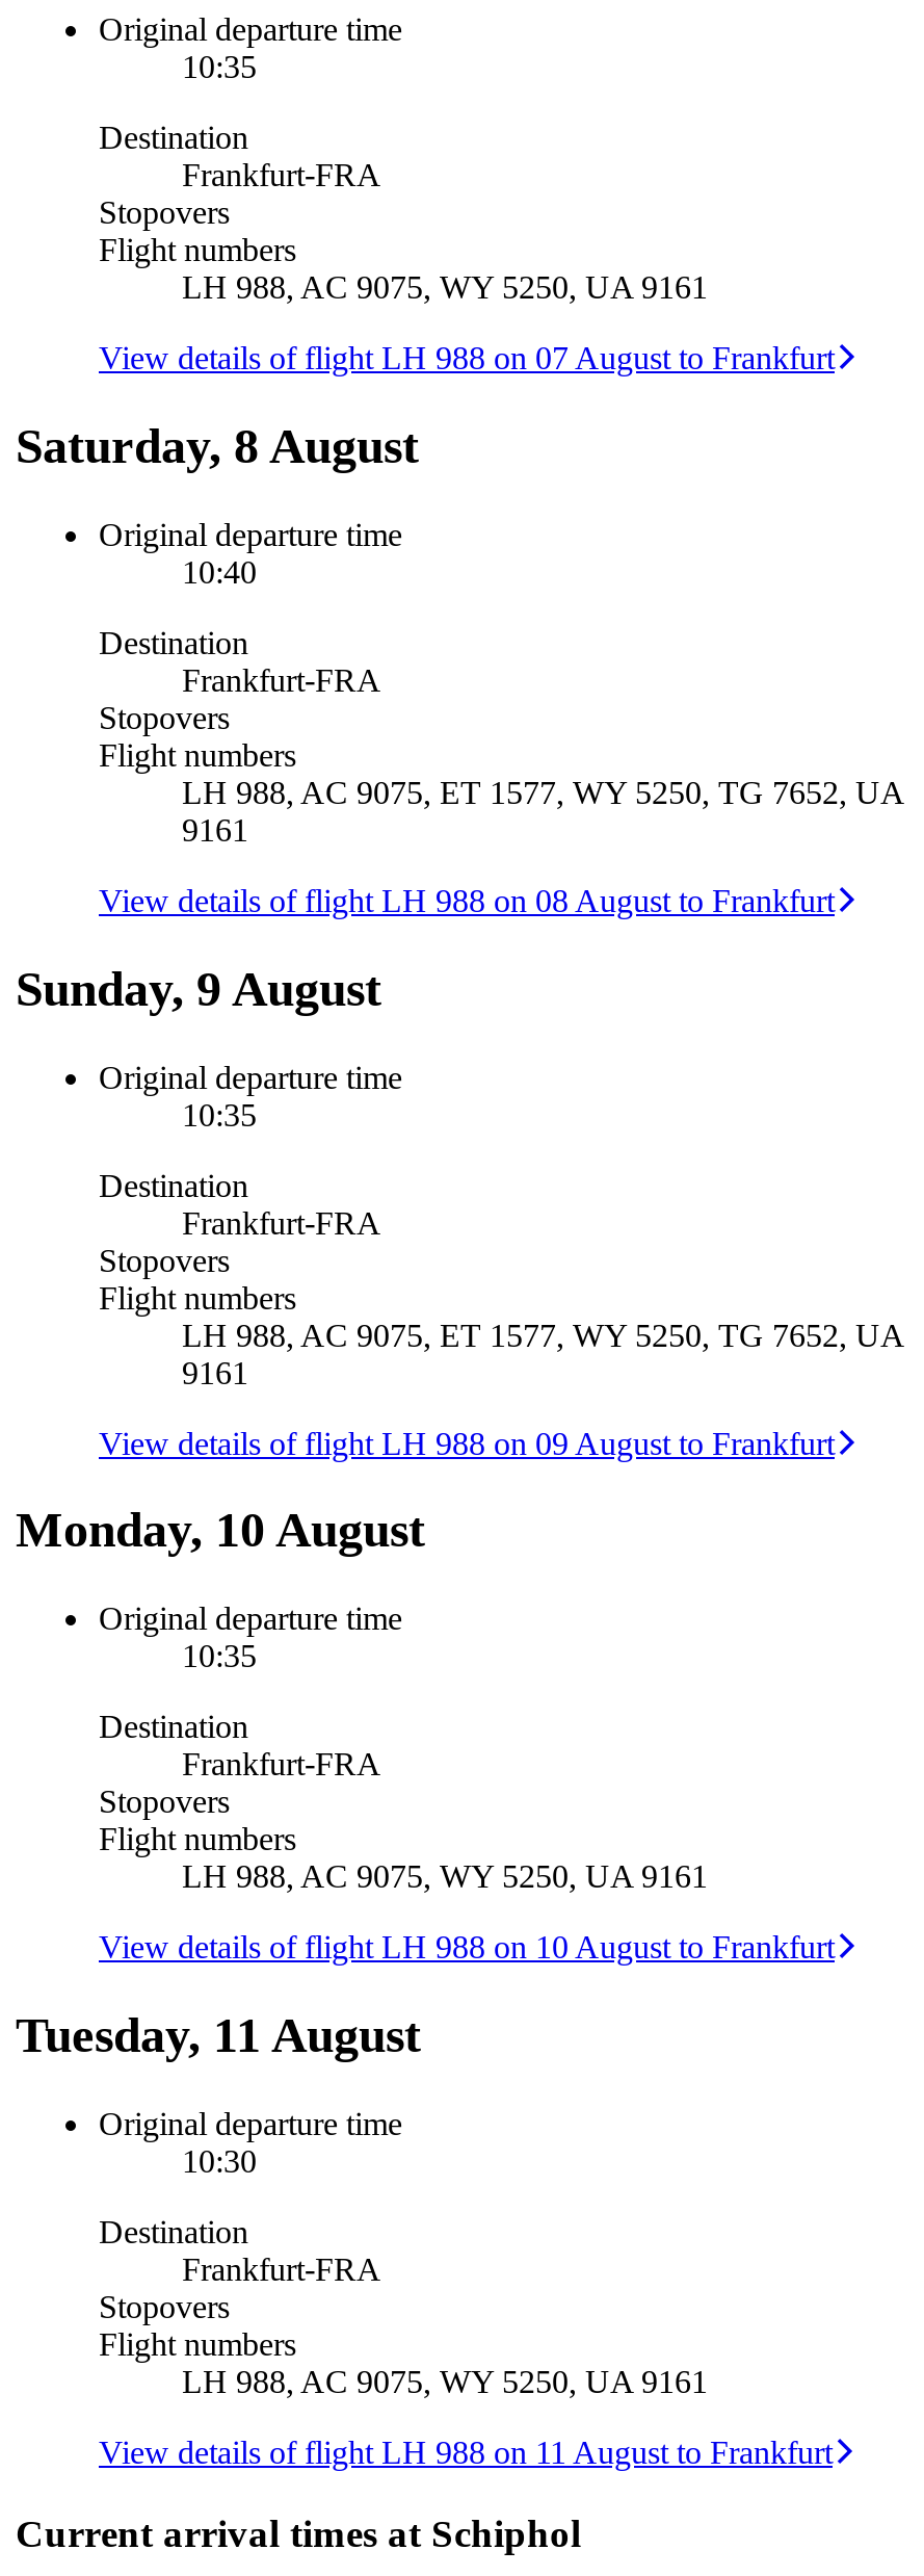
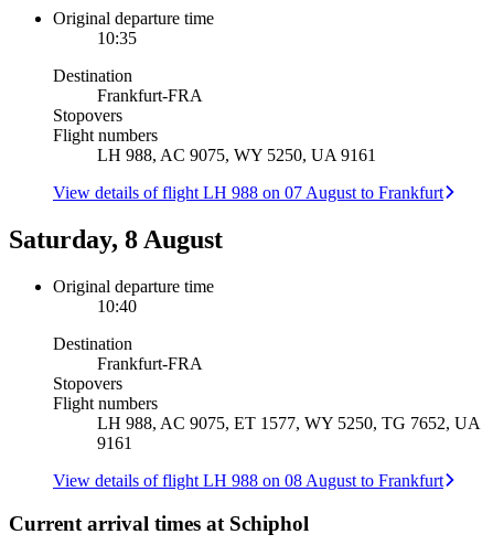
- Sunday, 9 August
- Original departure time
- 10:35
- Destination
- Frankfurt-FRA
- Stopovers
- Flight numbers
- LH 988, AC 9075, ET 1577, WY 5250, TG 7652, UA
- 9161
- View details of flight LH 988 on 09 August to Frankfurt
- Monday, 10 August
- Original departure time
- 10:35
- Destination
- Frankfurt-FRA
- Stopovers
- Flight numbers
- LH 988, AC 9075, WY 5250, UA 9161
- View details of flight LH 988 on 10 August to Frankfurt
- Tuesday, 11 August
- Original departure time
- 10:30
- Destination
- Frankfurt-FRA
- Stopovers
- Flight numbers
- LH 988, AC 9075, WY 5250, UA 9161
- View details of flight LH 988 on 11 August to Frankfurt
